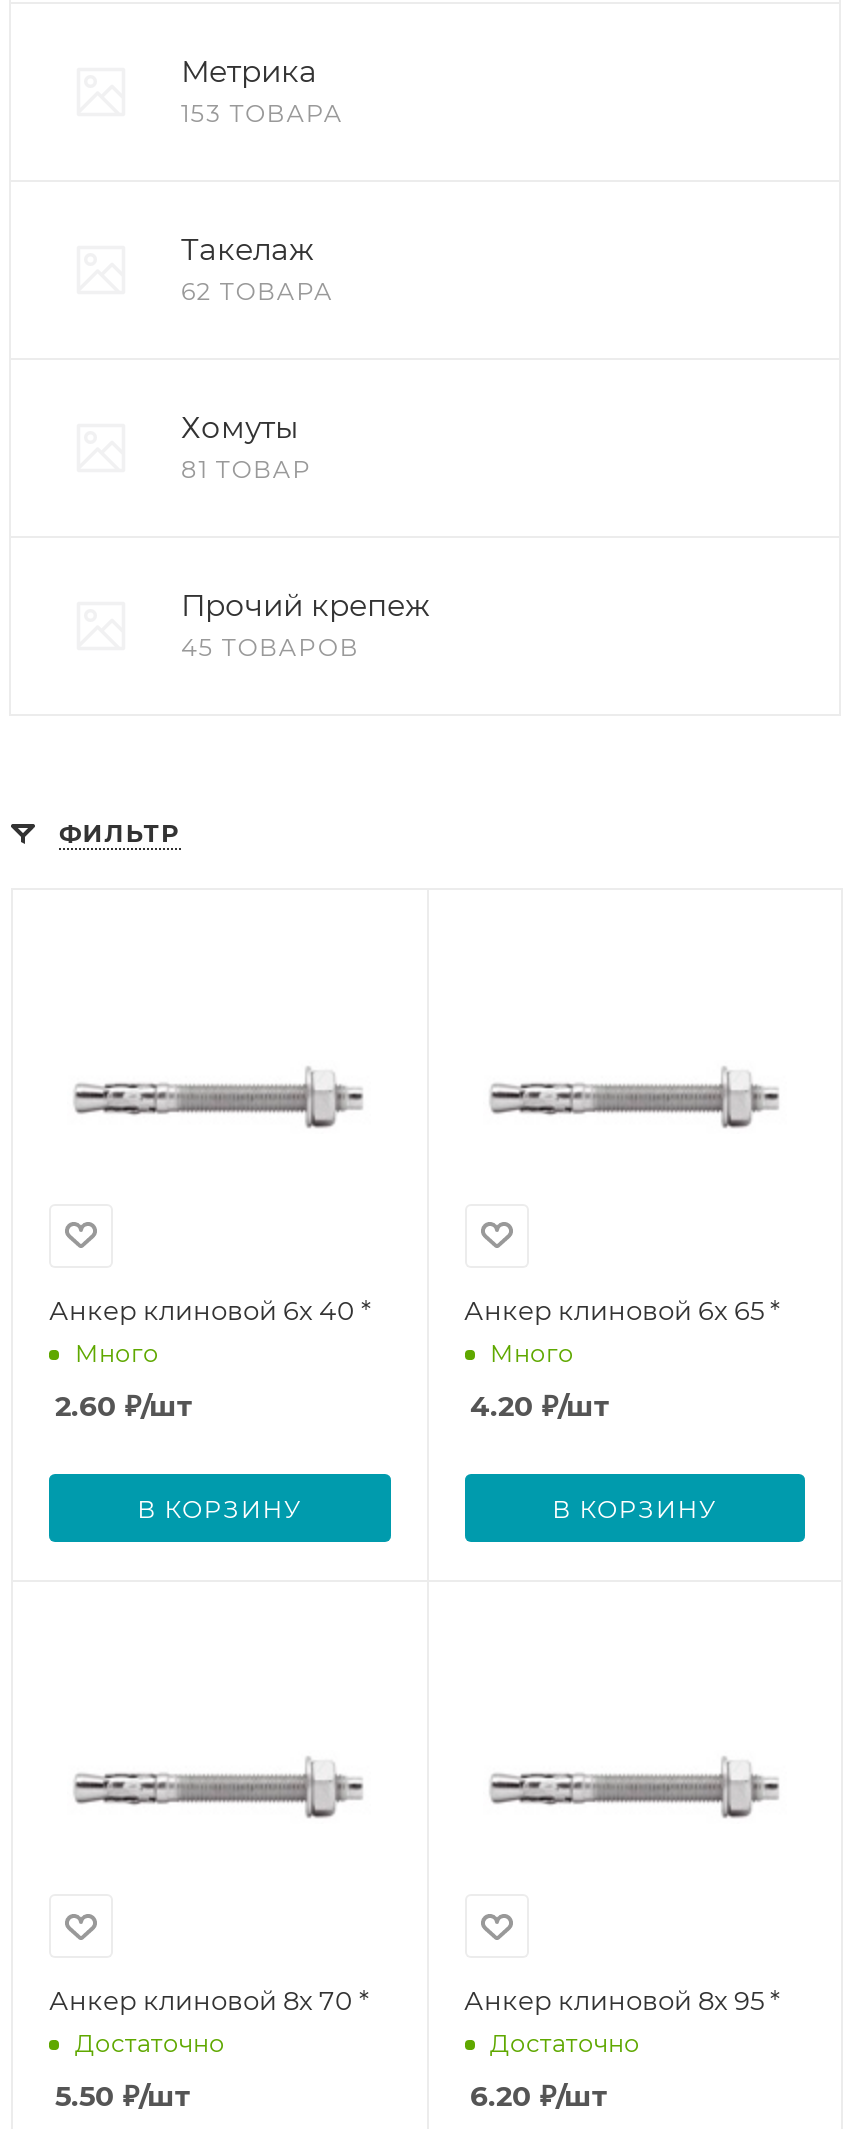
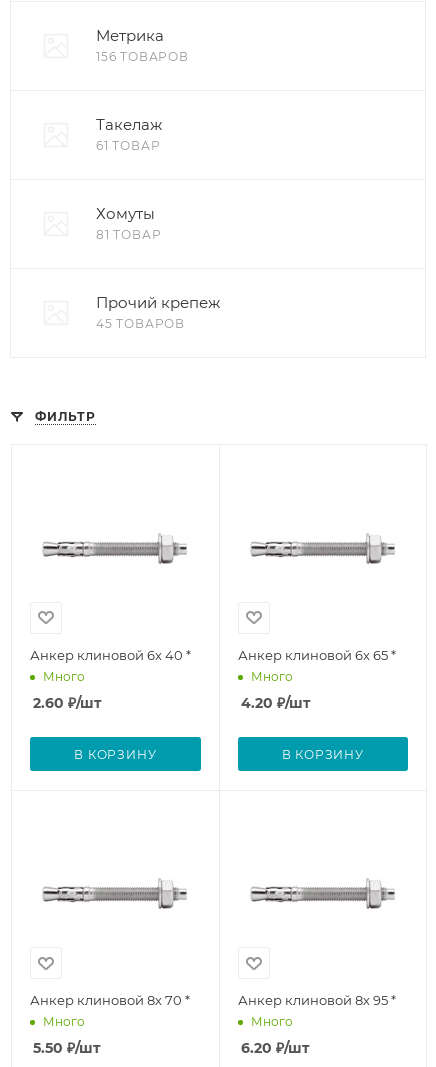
- 153 ТОВАРА
+ 156 ТОВАРОВ

- 62 ТОВАРА
+ 61 ТОВАР

- Достаточно
+ Много

- Достаточно
+ Много
